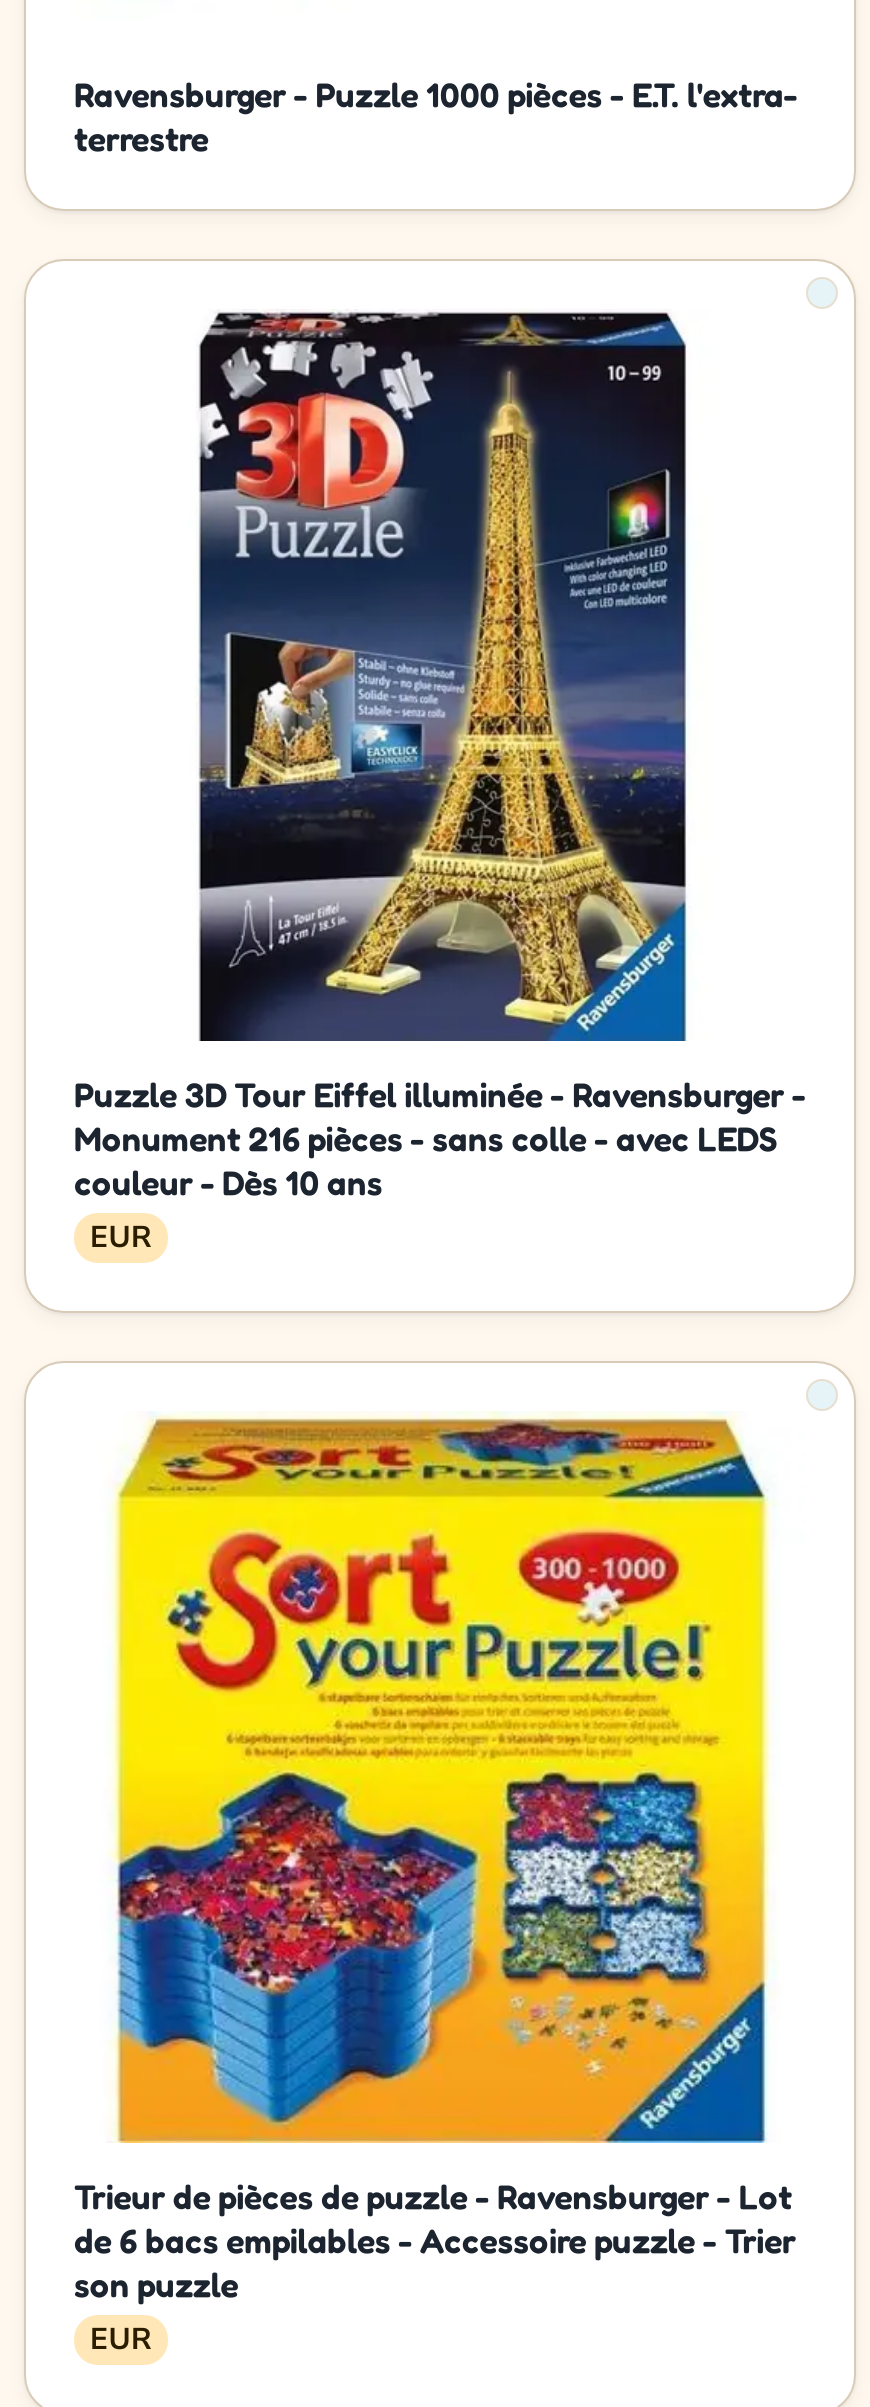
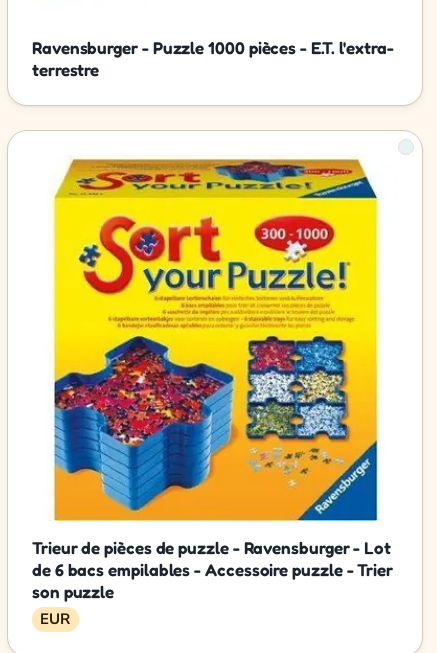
- [image]
- Puzzle 3D Tour Eiffel illuminée - Ravensburger -
- Monument 216 pièces - sans colle - avec LEDS
- couleur - Dès 10 ans
- EUR
